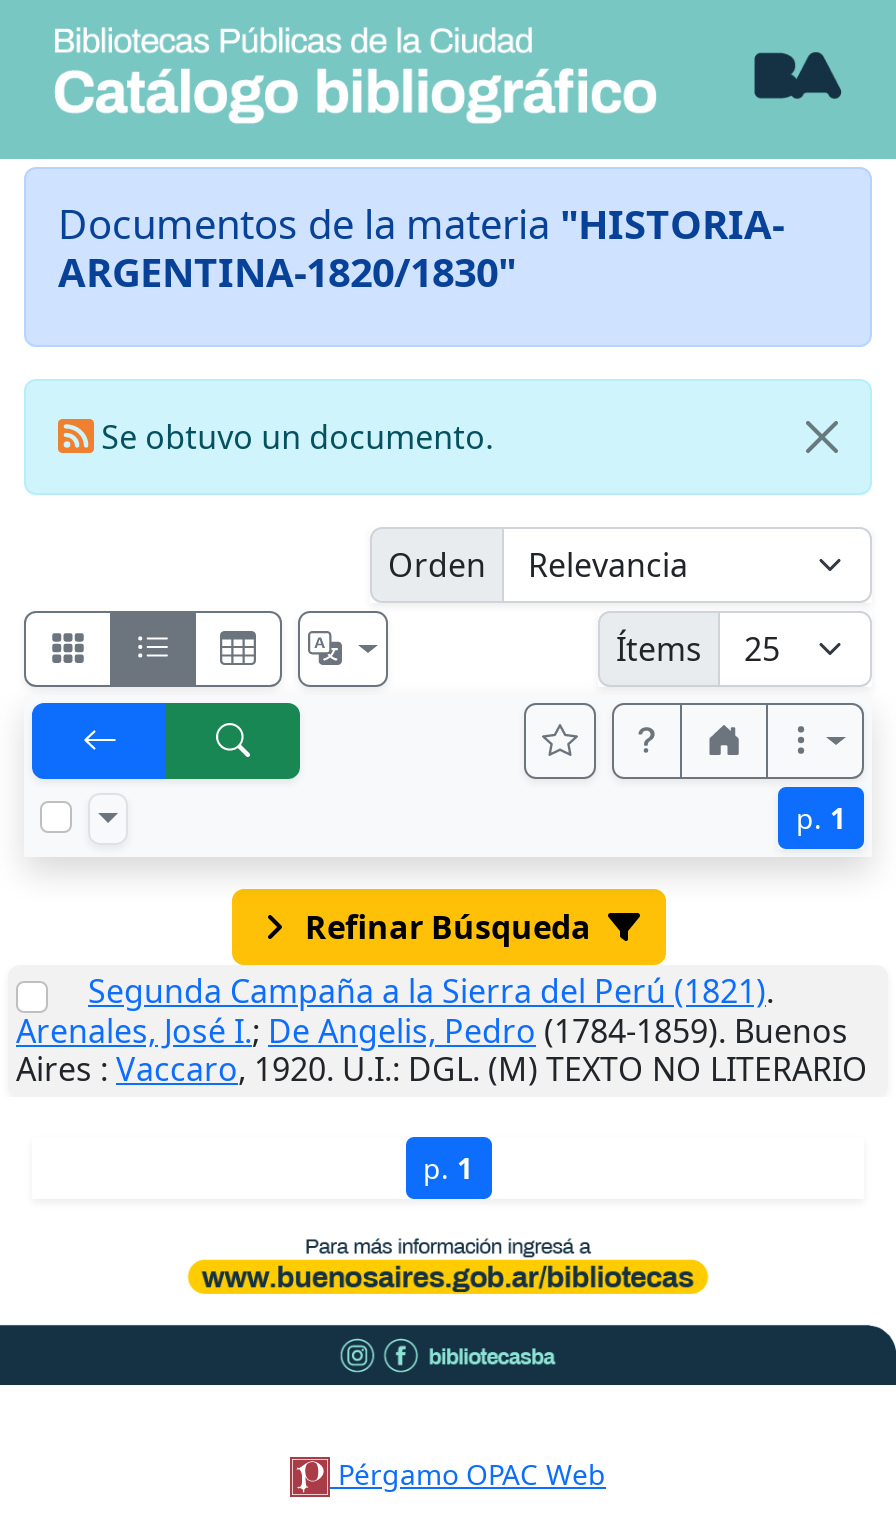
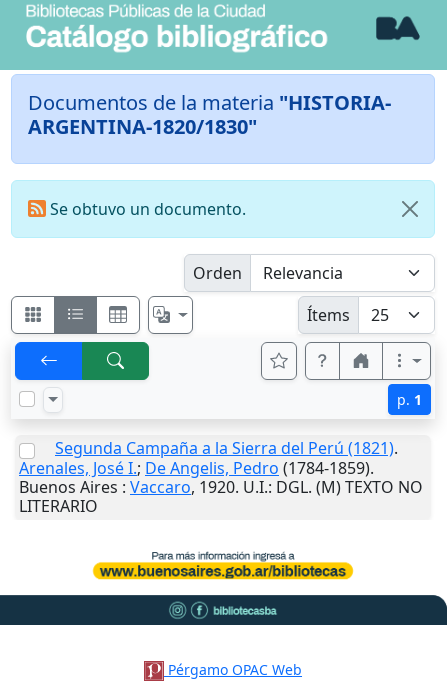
- Refinar Búsqueda

- Arenales, José I.; De Angelis, Pedro (1784-1859). Buenos
- Aires:Vaccaro,1920.U.I.: DGL. (M) TEXTO NO LITERARIO
- p. 1
+ Arenales, José I.; De Angelis, Pedro (1784-1859).
+ Buenos Aires:Vaccaro,1920.U.I.: DGL. (M) TEXTO NO
+ LITERARIO
